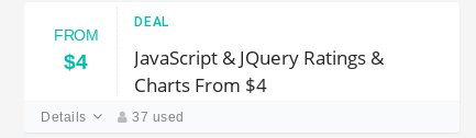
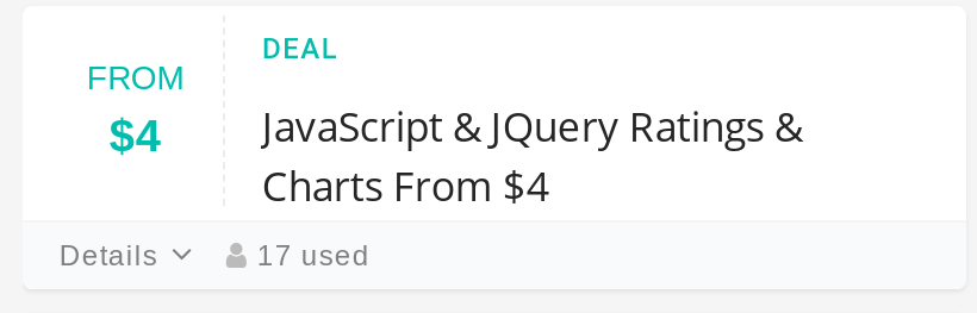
- 37 used
+ 17 used
